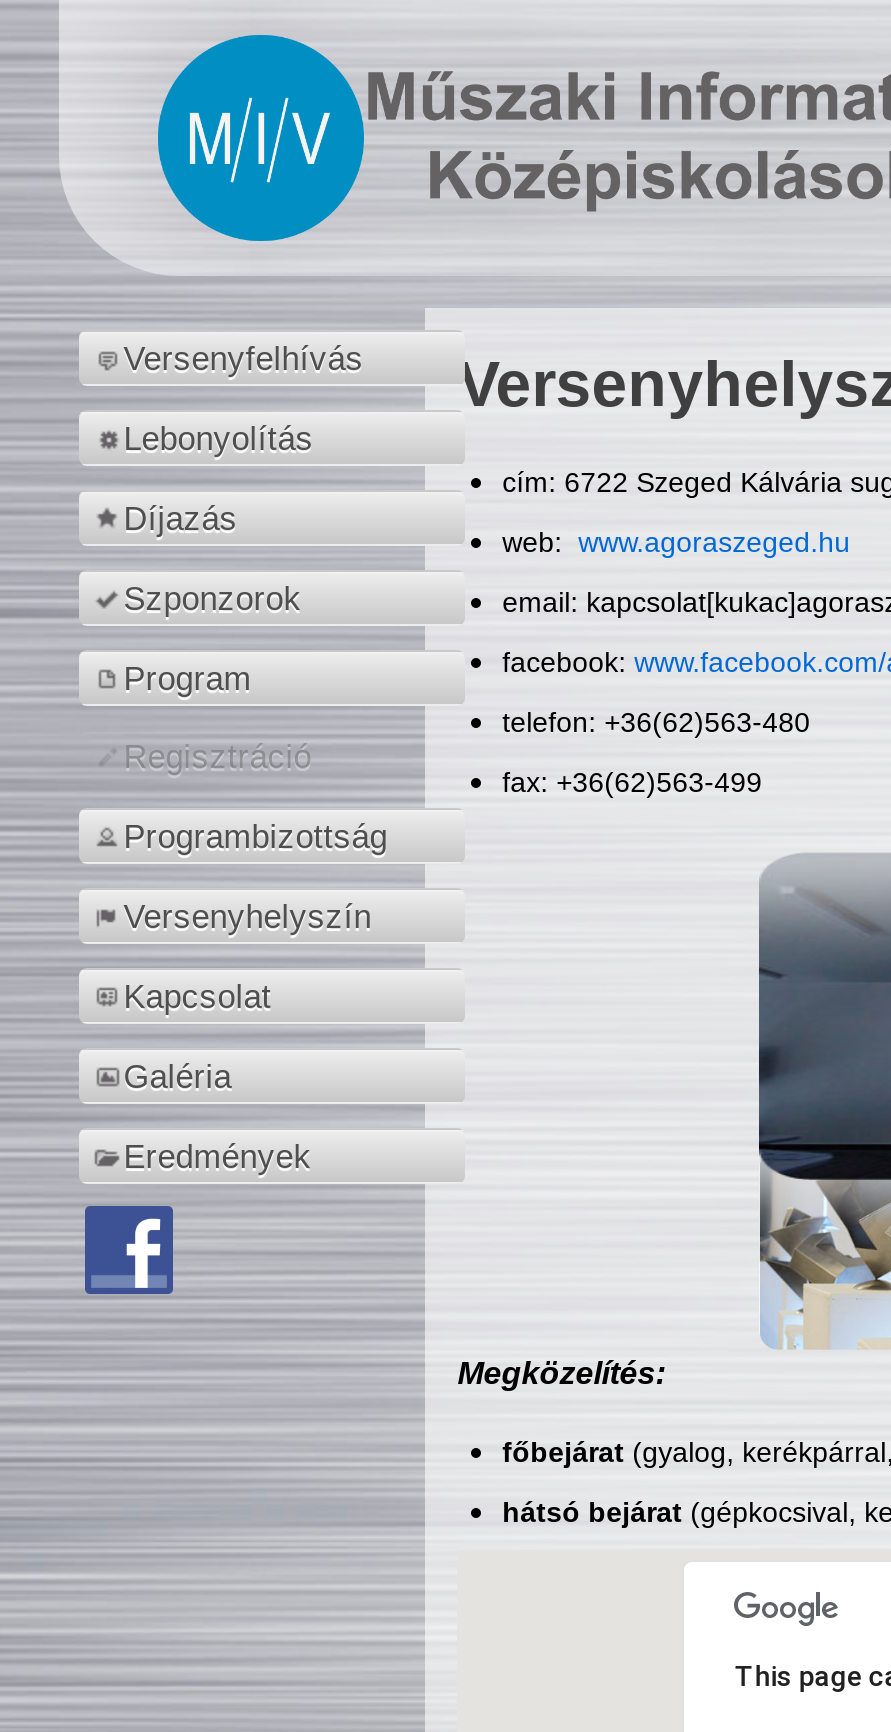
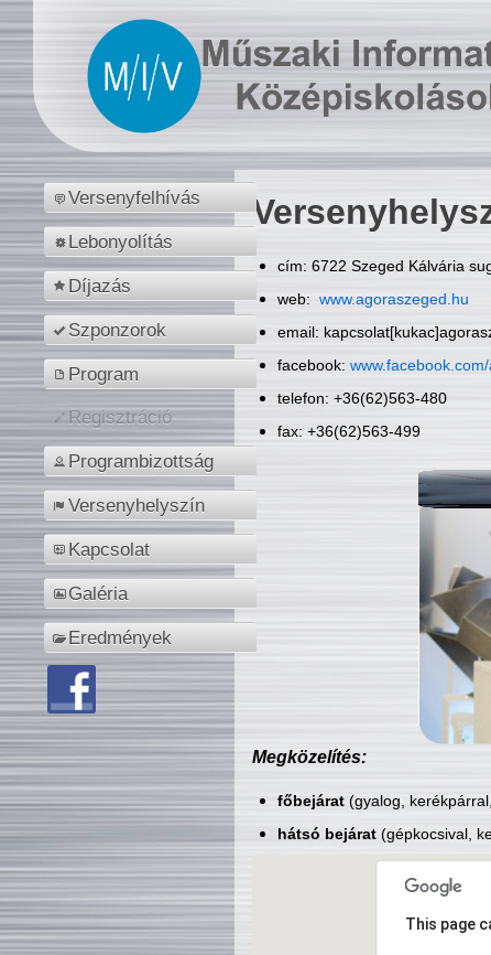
- [image]
+ [image]
